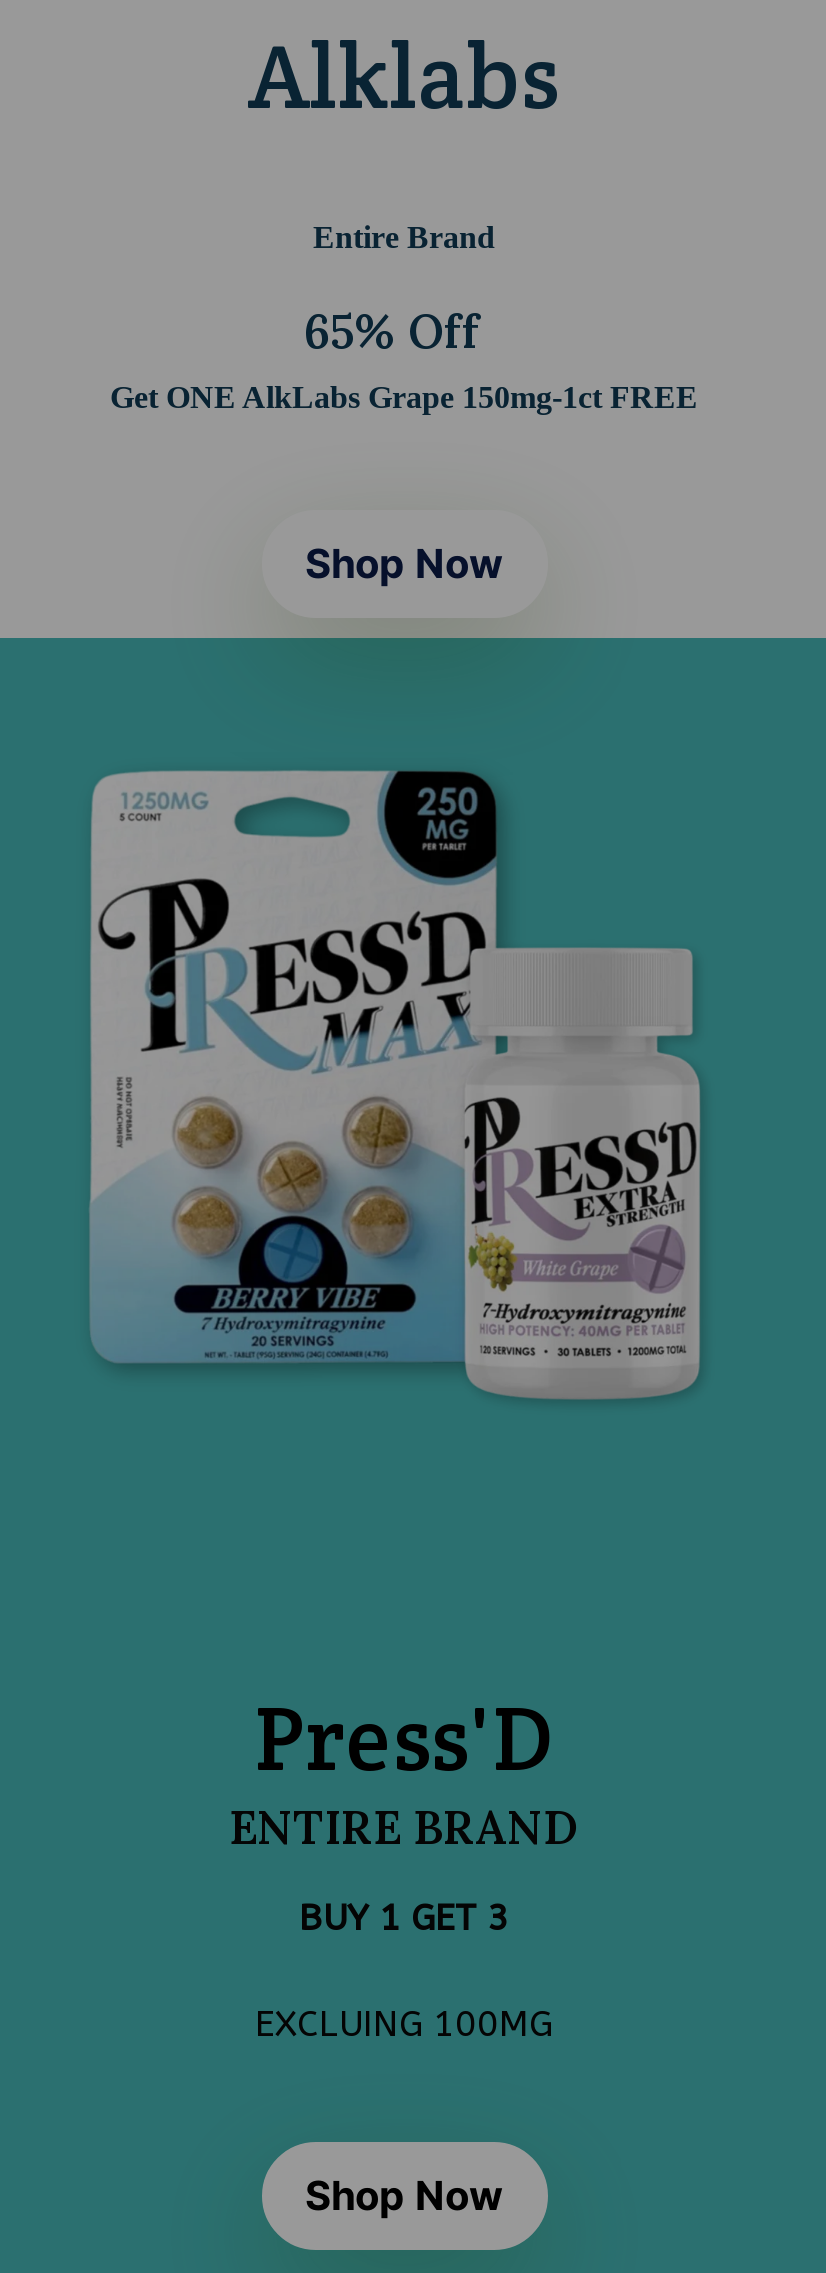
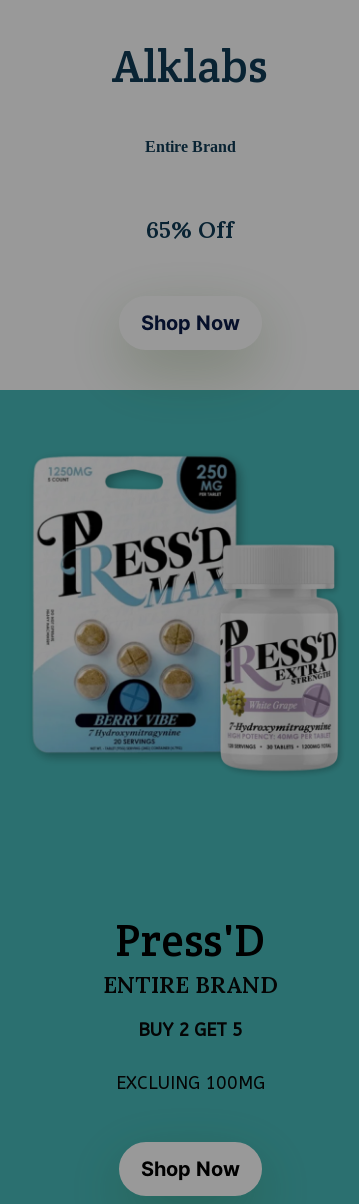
- Get ONE AlkLabs Grape 150mg-1ct FREE

- BUY 1 GET 3
+ BUY 2 GET 5
